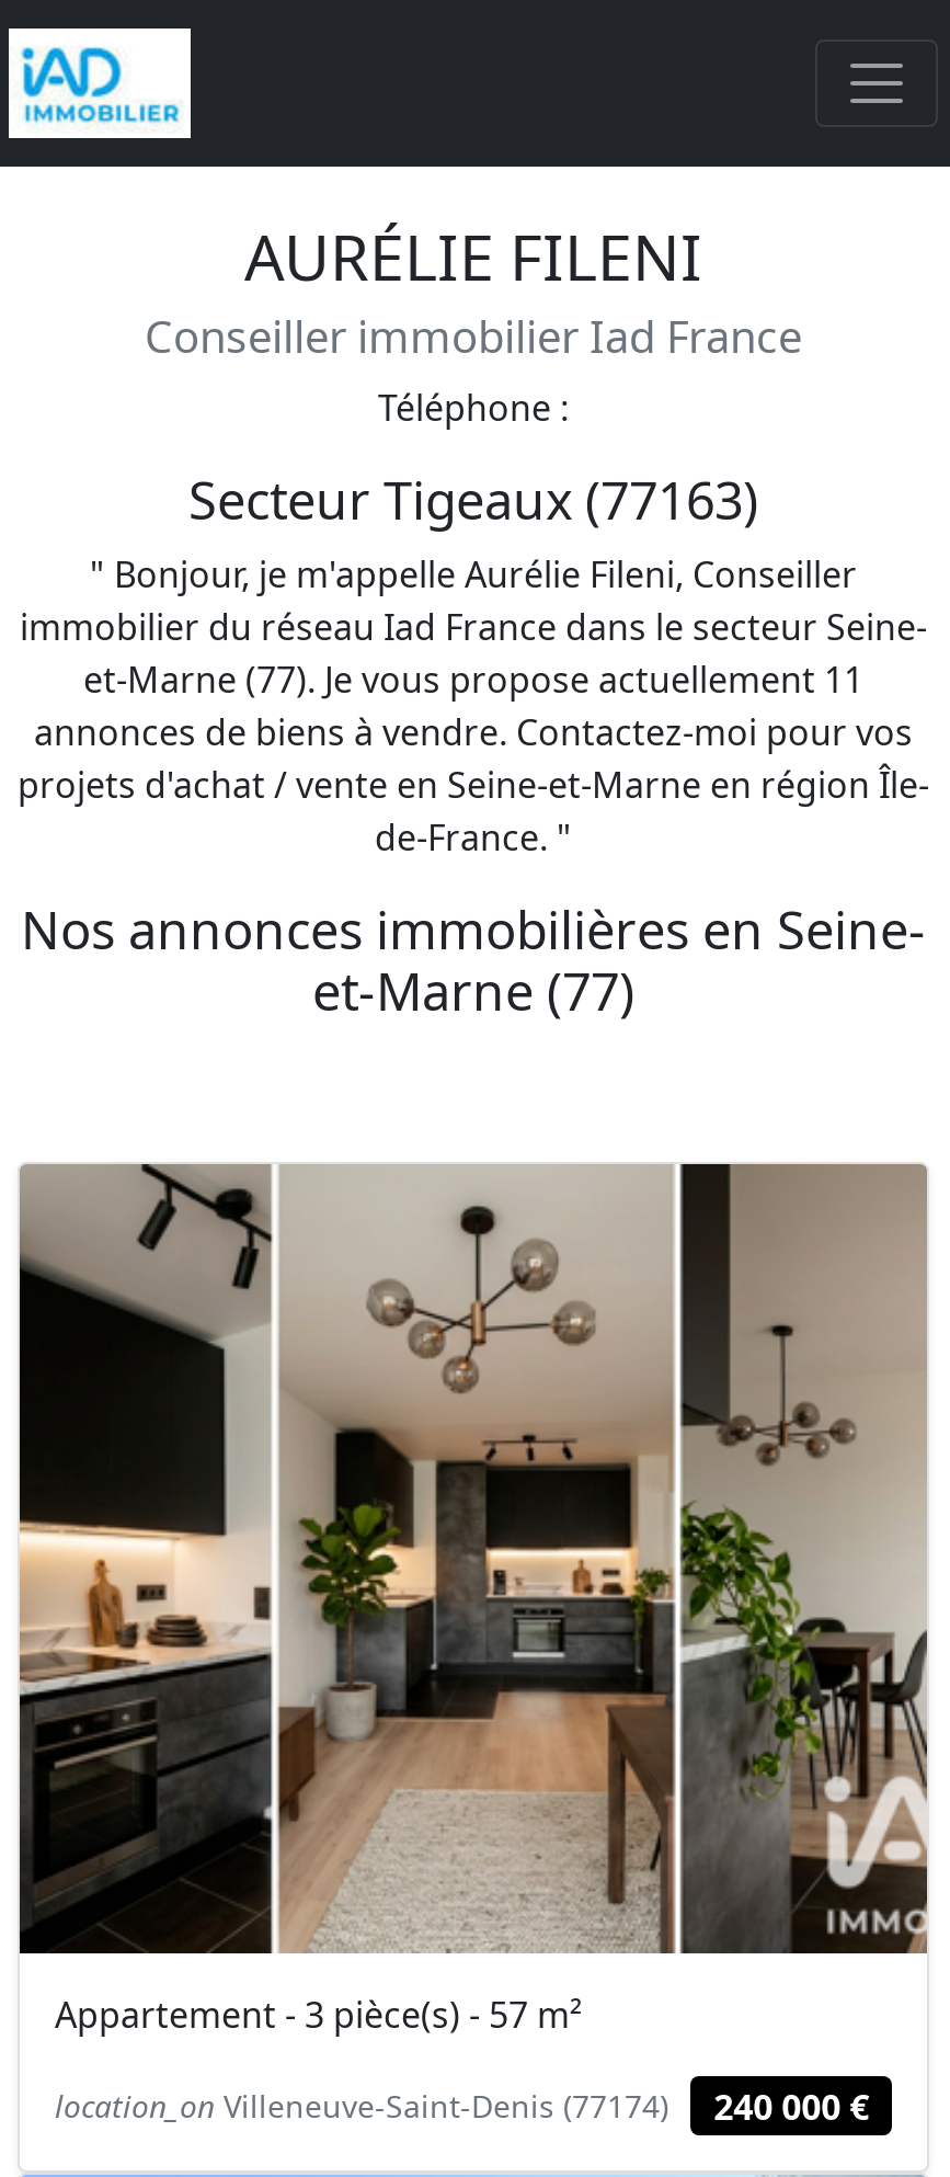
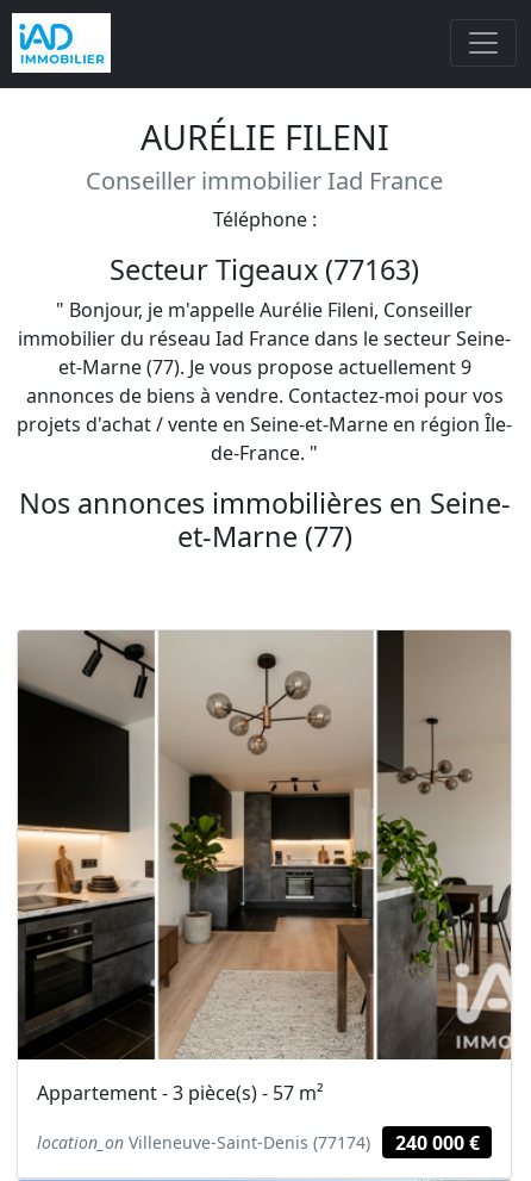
- et-Marne (77). Je vous propose actuellement 11
+ et-Marne (77). Je vous propose actuellement 9
